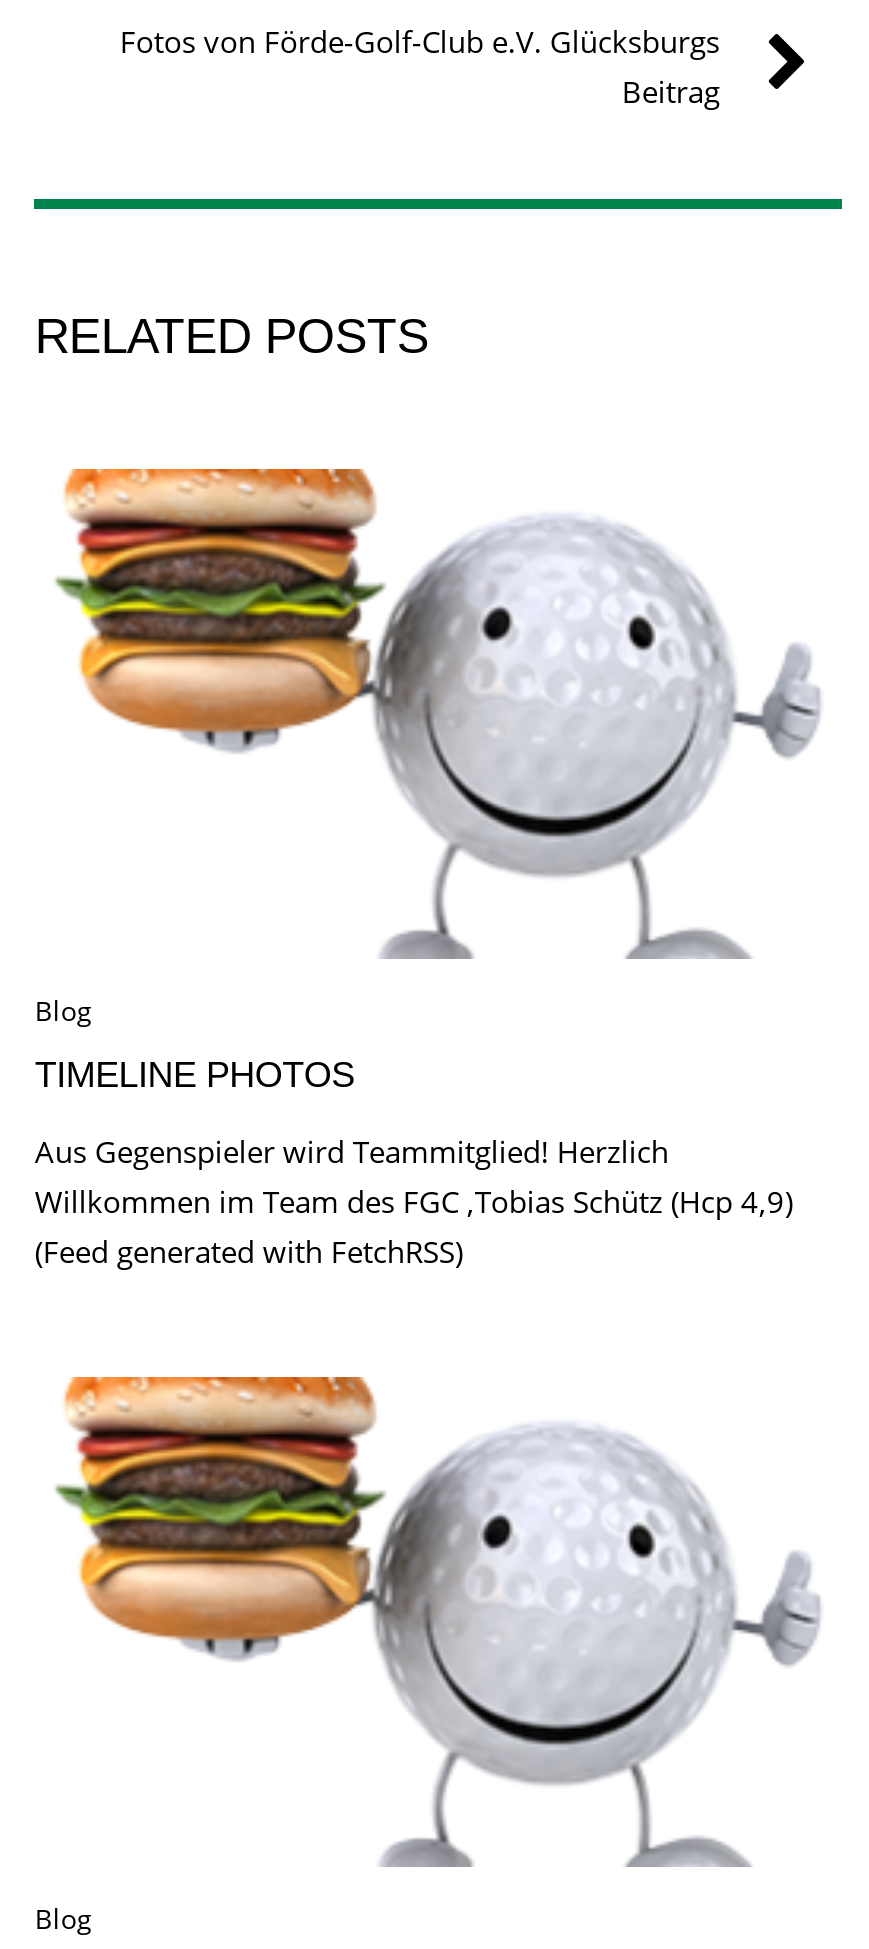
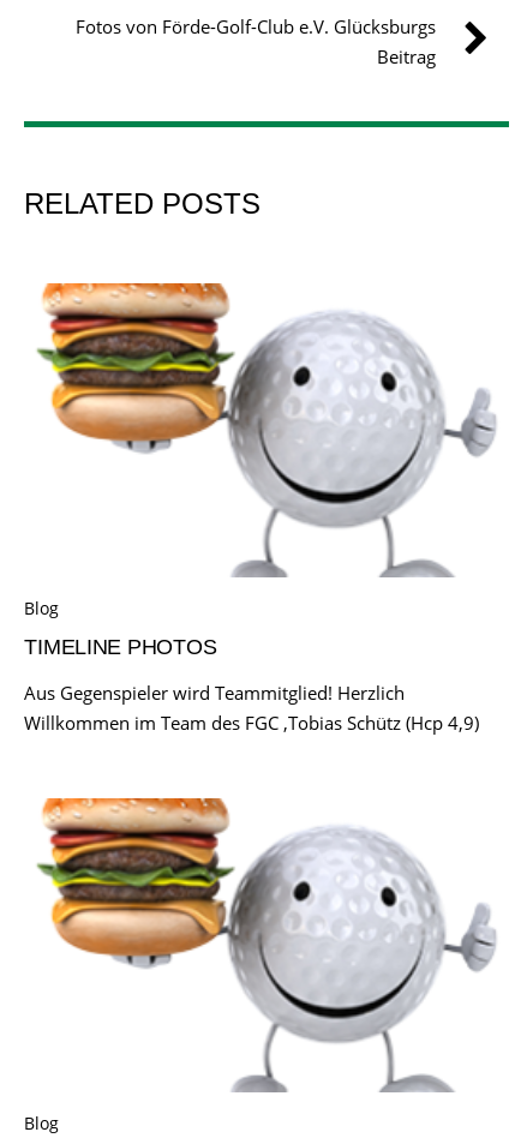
- (Feed generated with FetchRSS)
